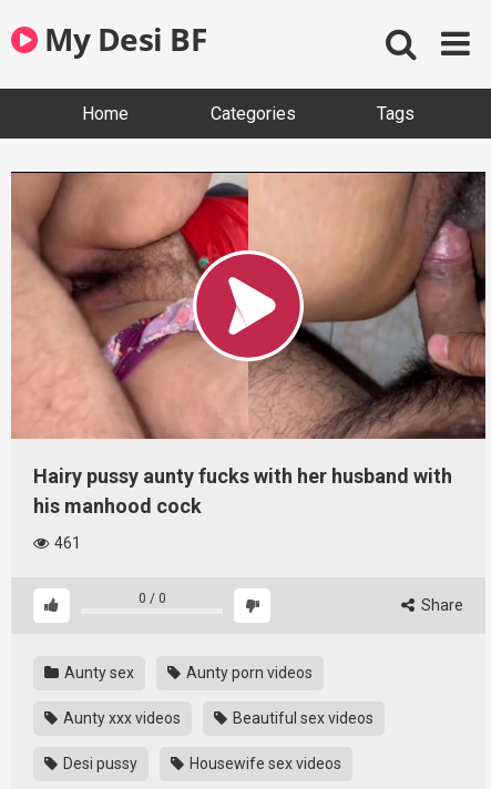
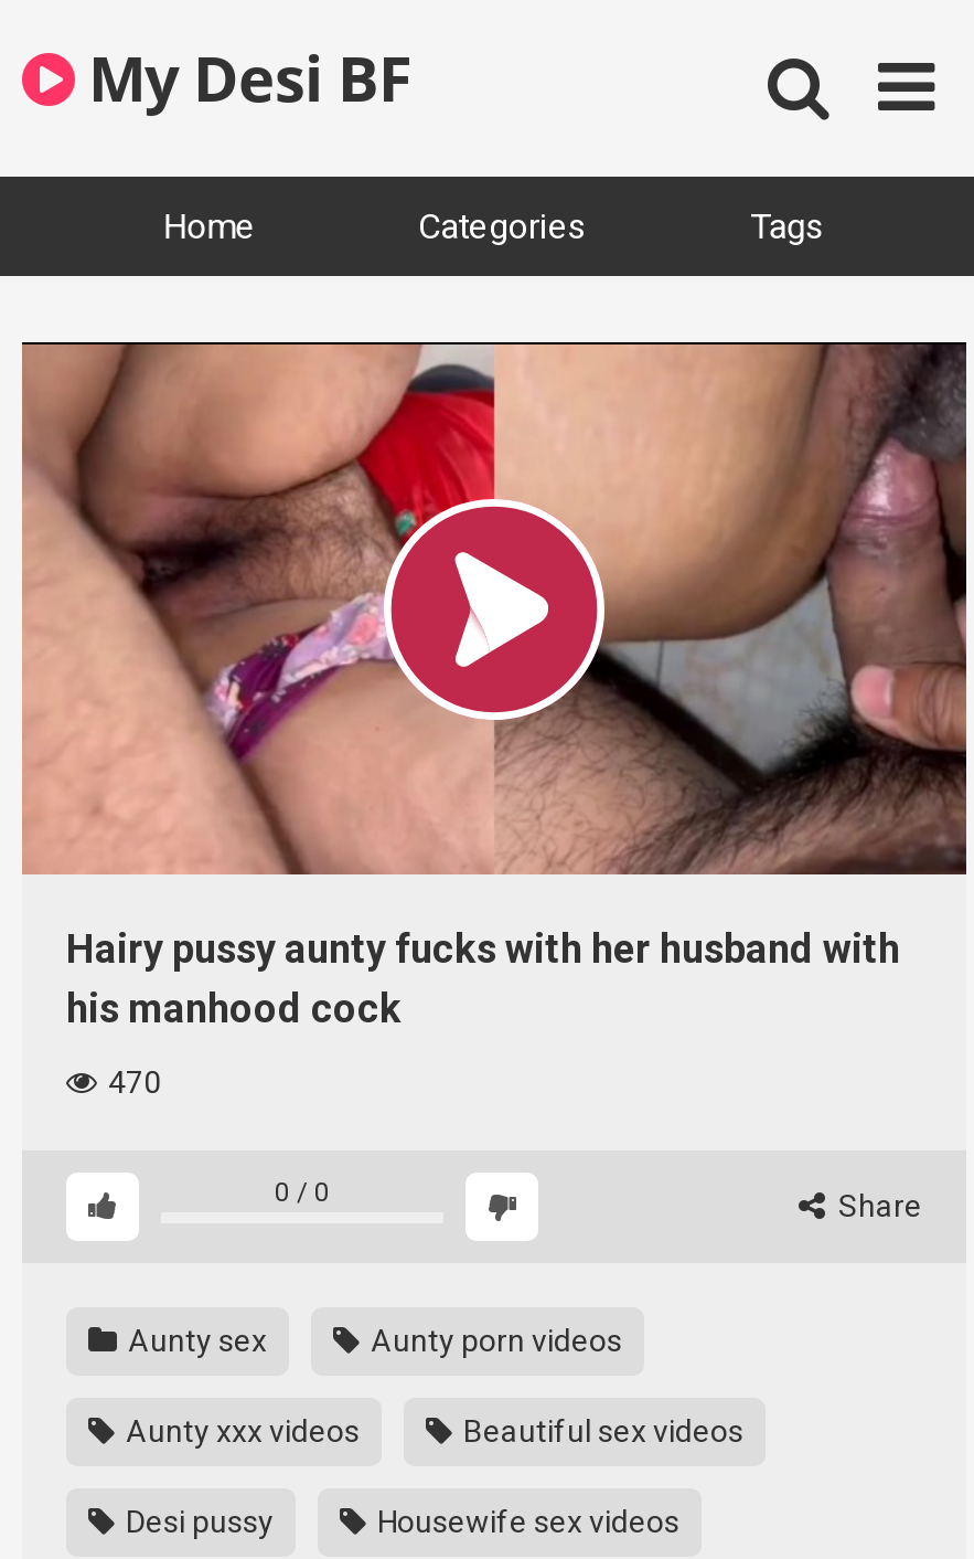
- 461
+ 470
